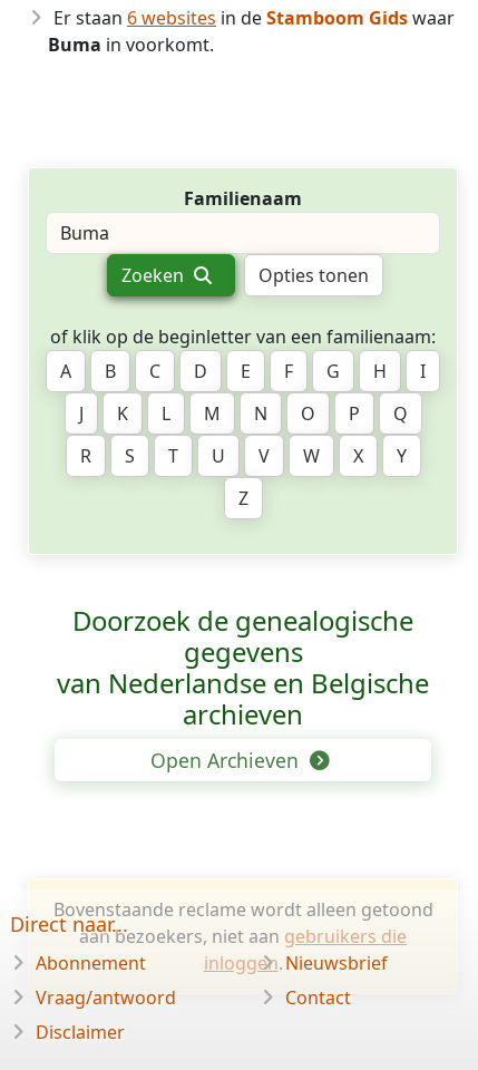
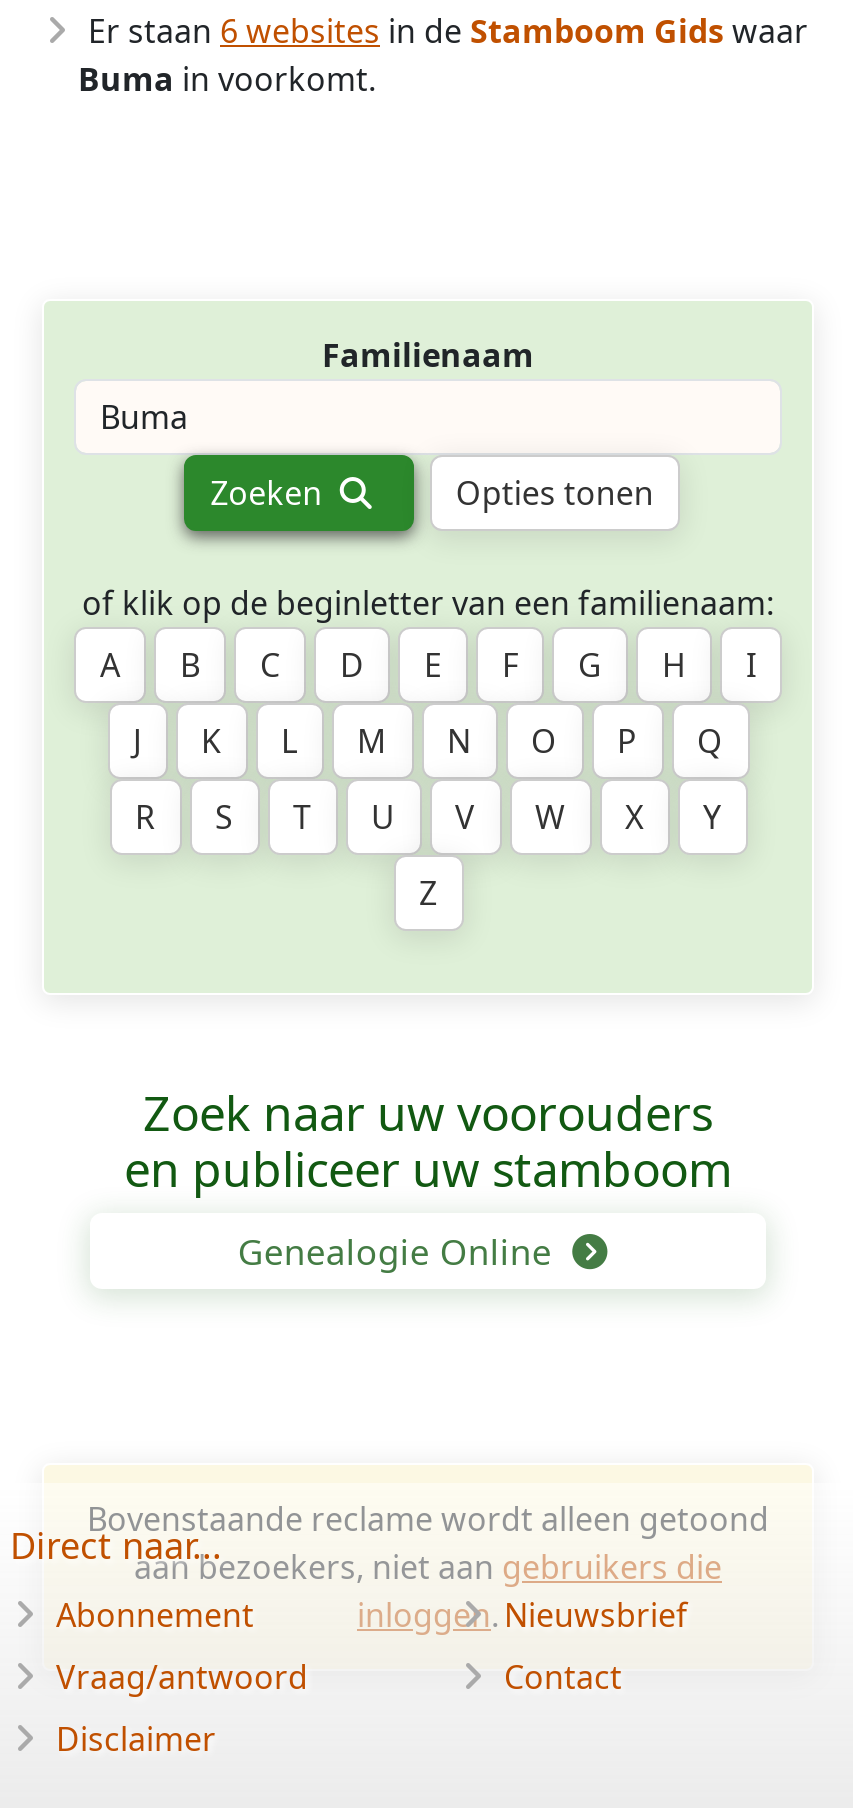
- Doorzoek de genealogische
- gegevens
- van Nederlandse en Belgische
- archieven
- Open Archieven
+ Zoek naar uw voorouders
+ en publiceer uw stamboom
+ Genealogie Online
